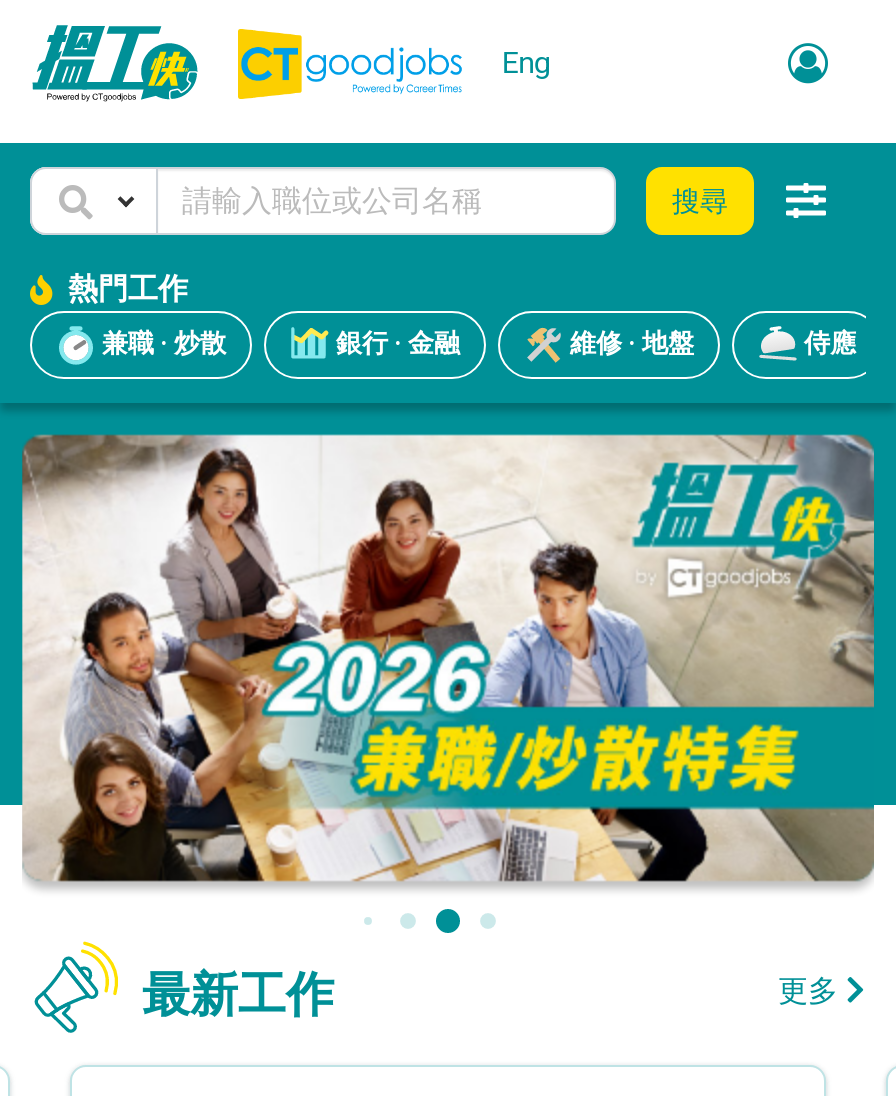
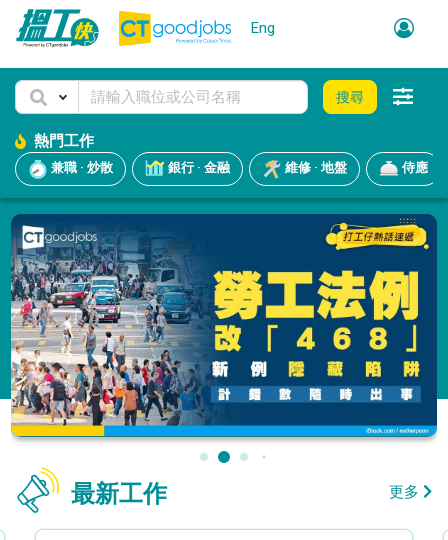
- [image]
+ [image]
